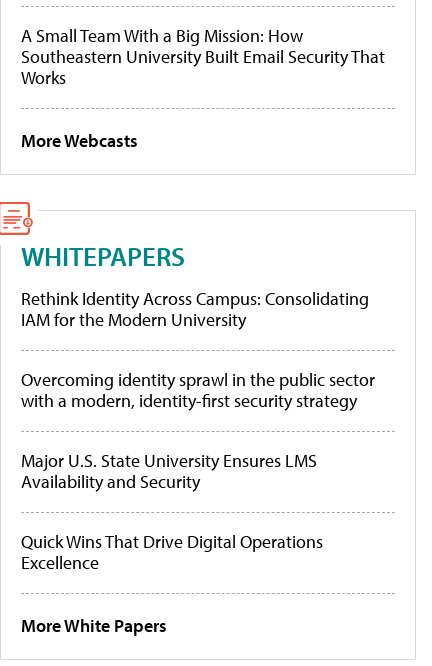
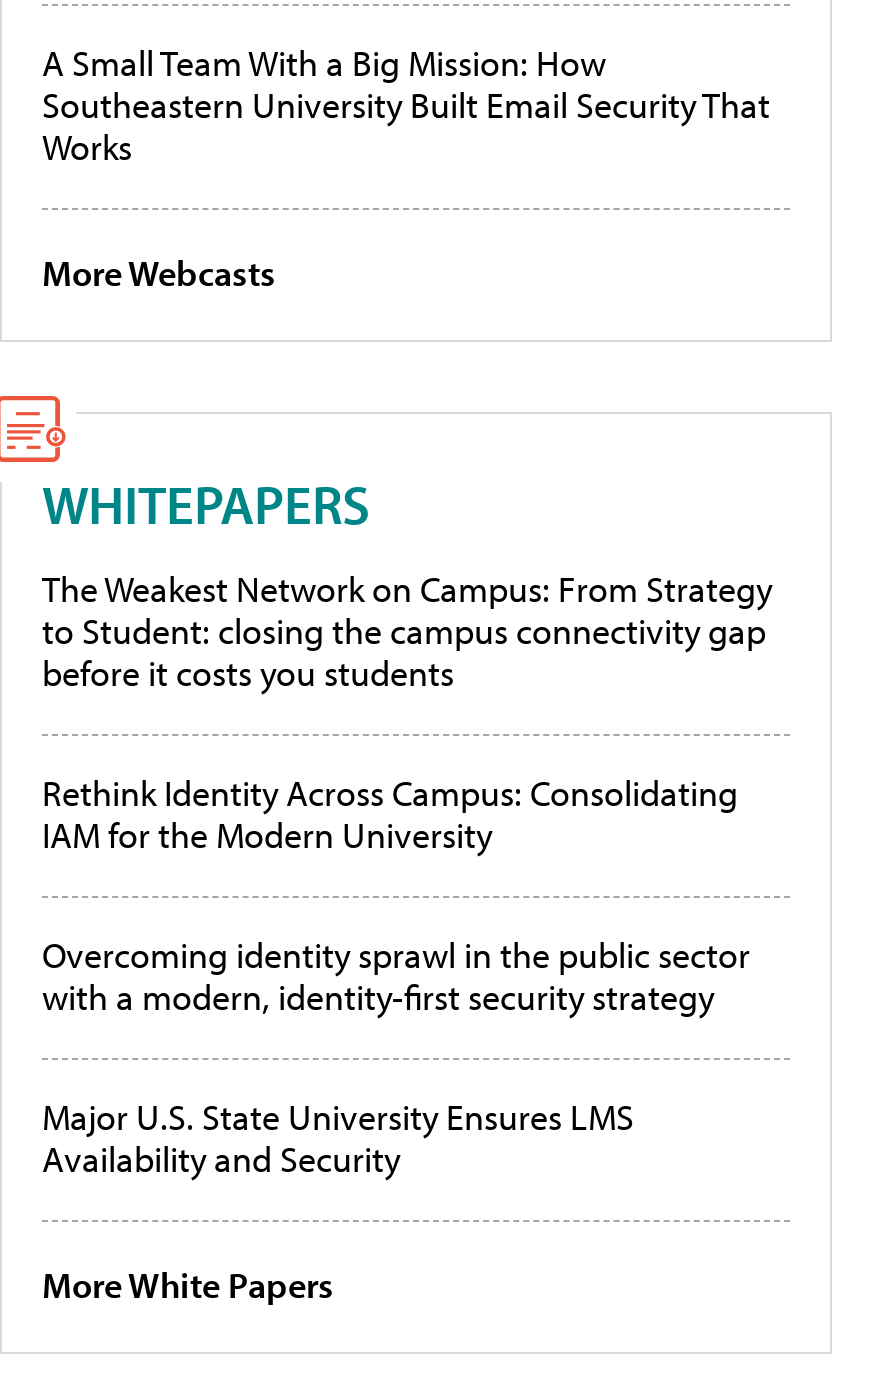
+ The Weakest Network on Campus: From Strategy
+ to Student: closing the campus connectivity gap
+ before it costs you students

moved down: Rethink Identity Across Campus: Consolidating | IAM for the Modern University | Overcoming identity sprawl in the public sector | with a modern, identity-first security strategy | Major U.S. State University Ensures LMS | Availability and Security

- Quick Wins That Drive Digital Operations
- Excellence
